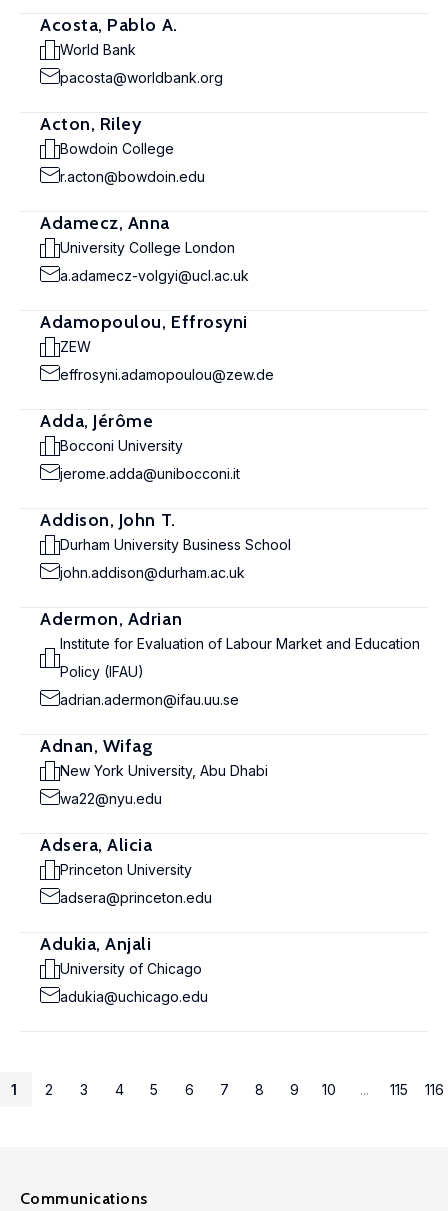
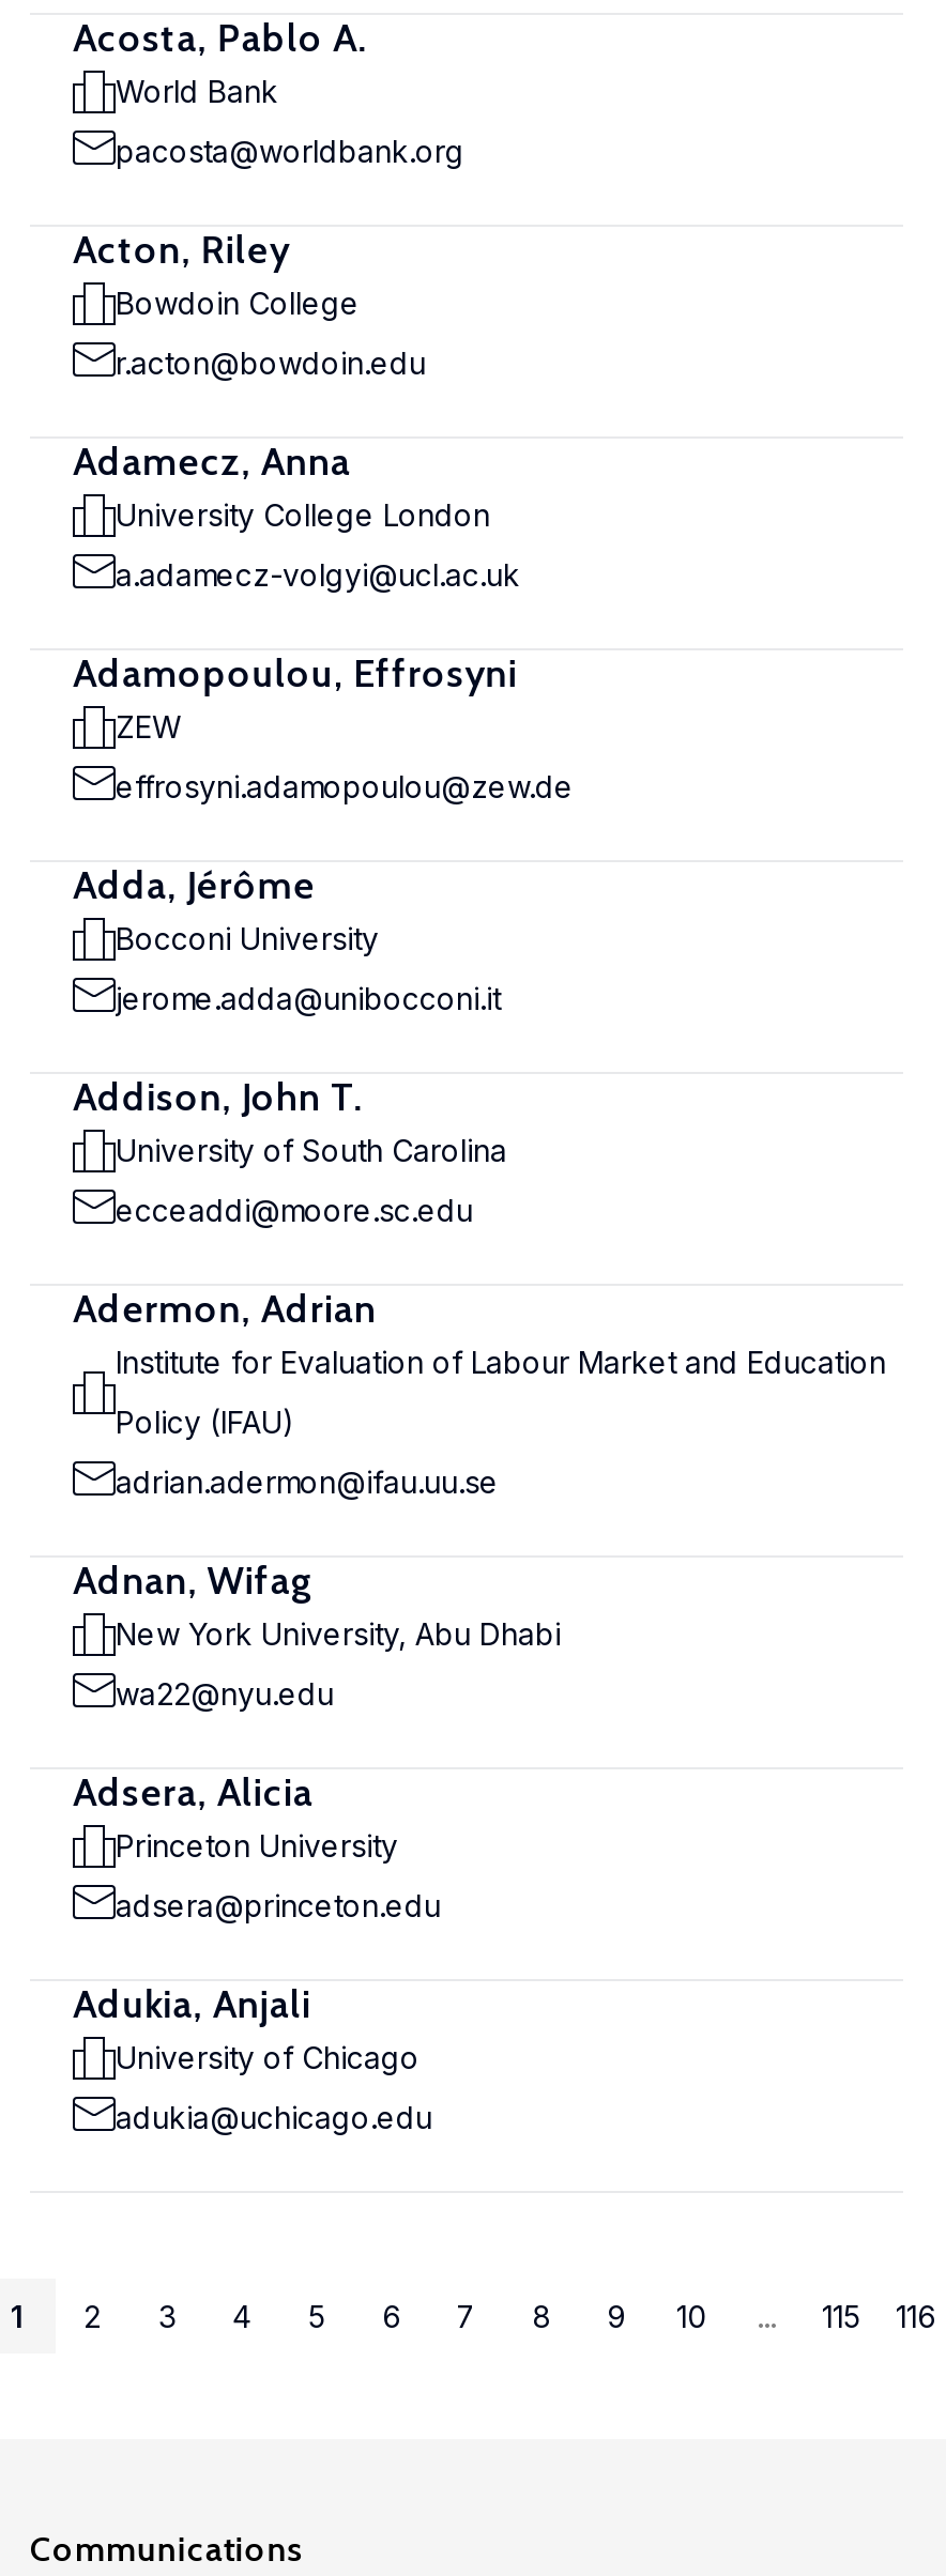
- Durham University Business School
+ University of South Carolina

- john.addison@durham.ac.uk
+ ecceaddi@moore.sc.edu
